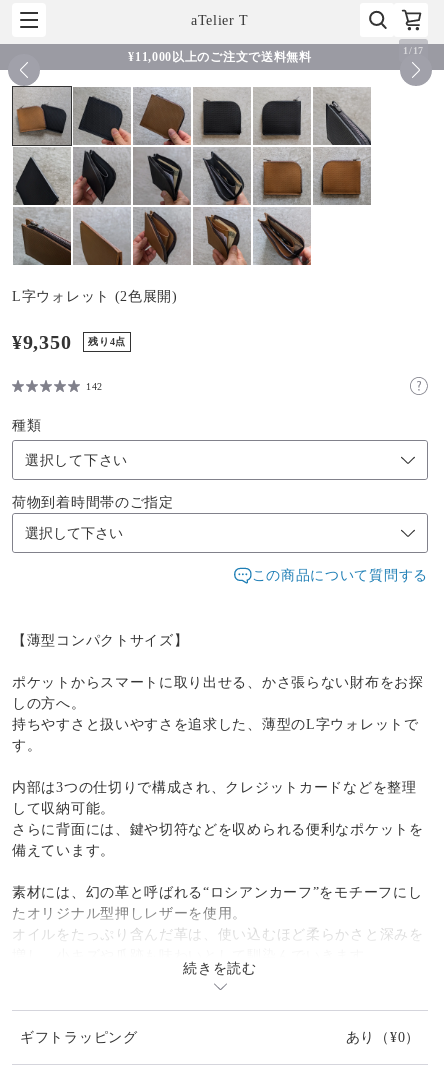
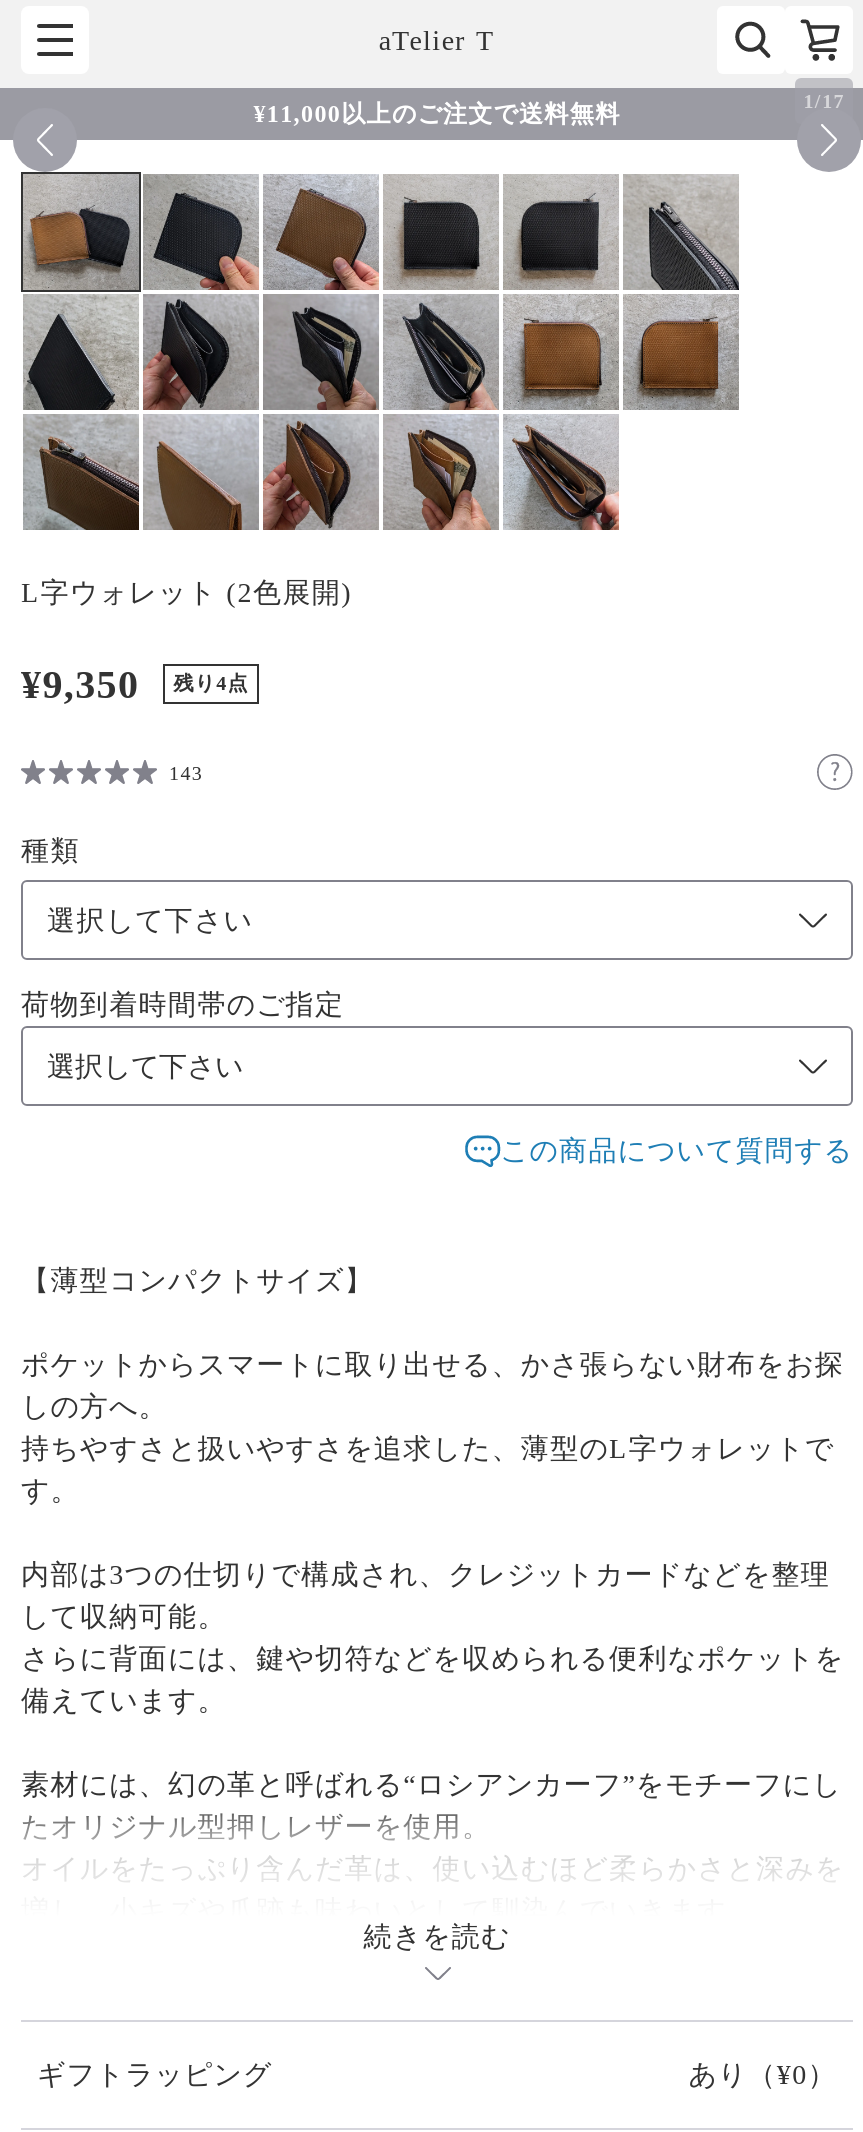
- 142
+ 143
